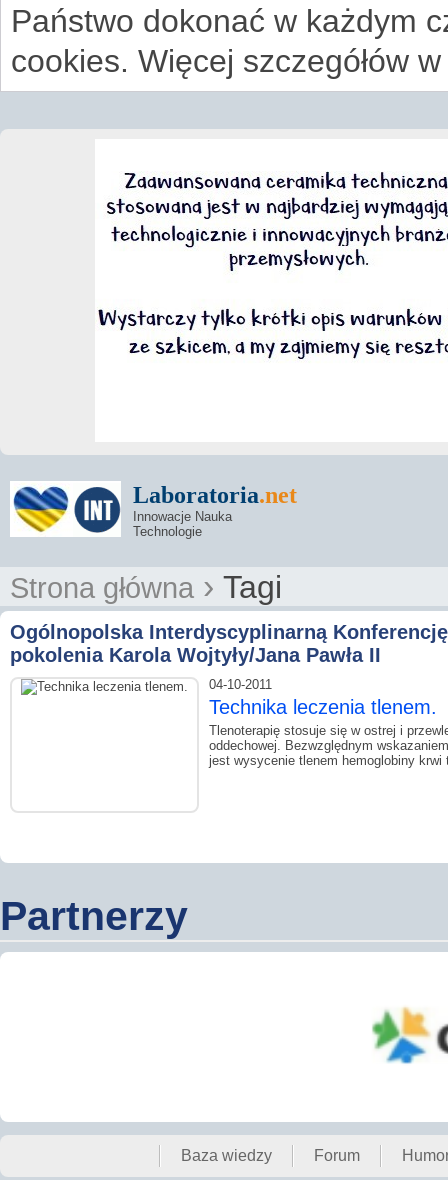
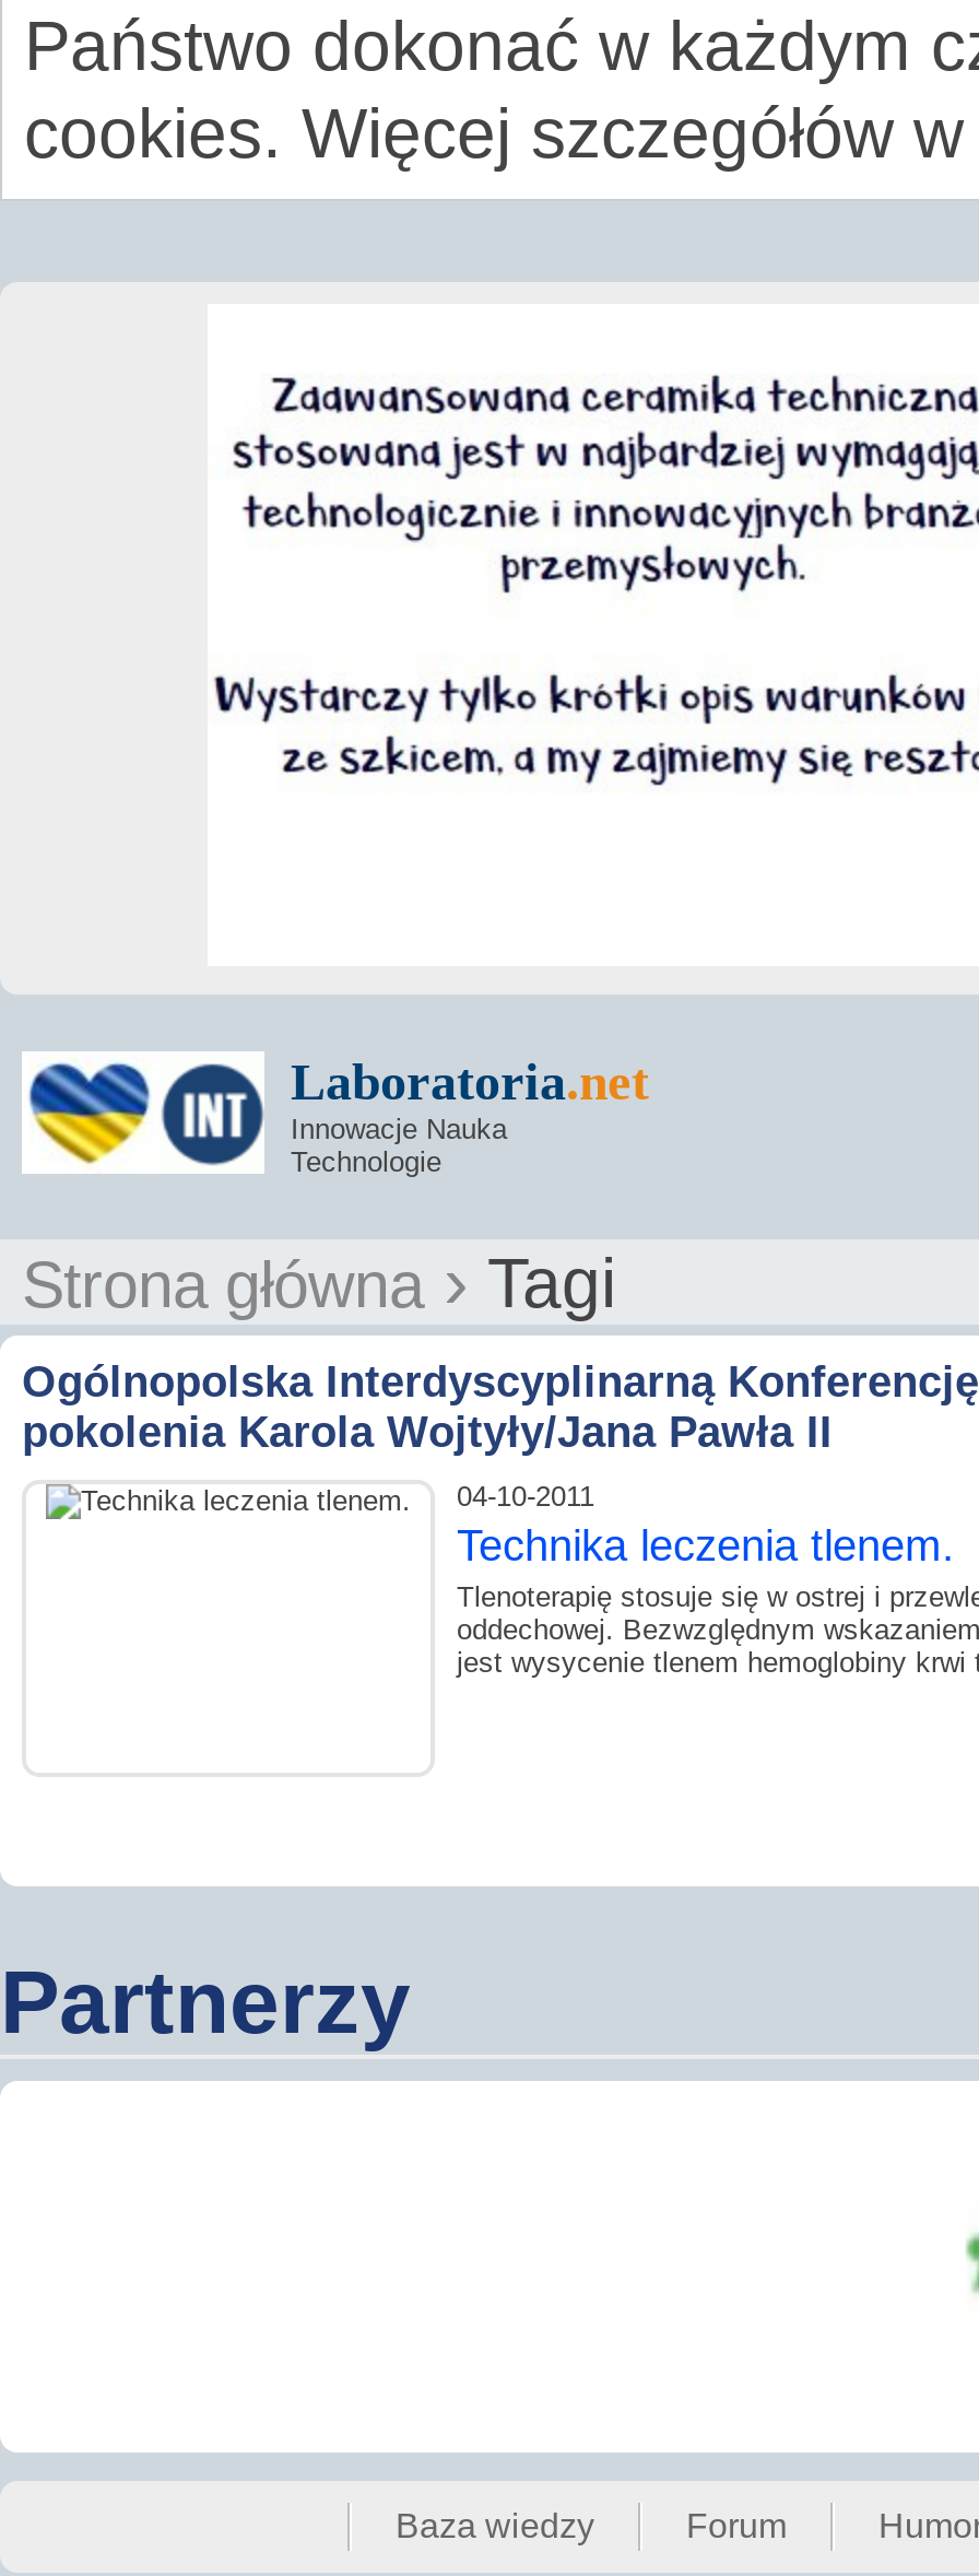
- [image]
